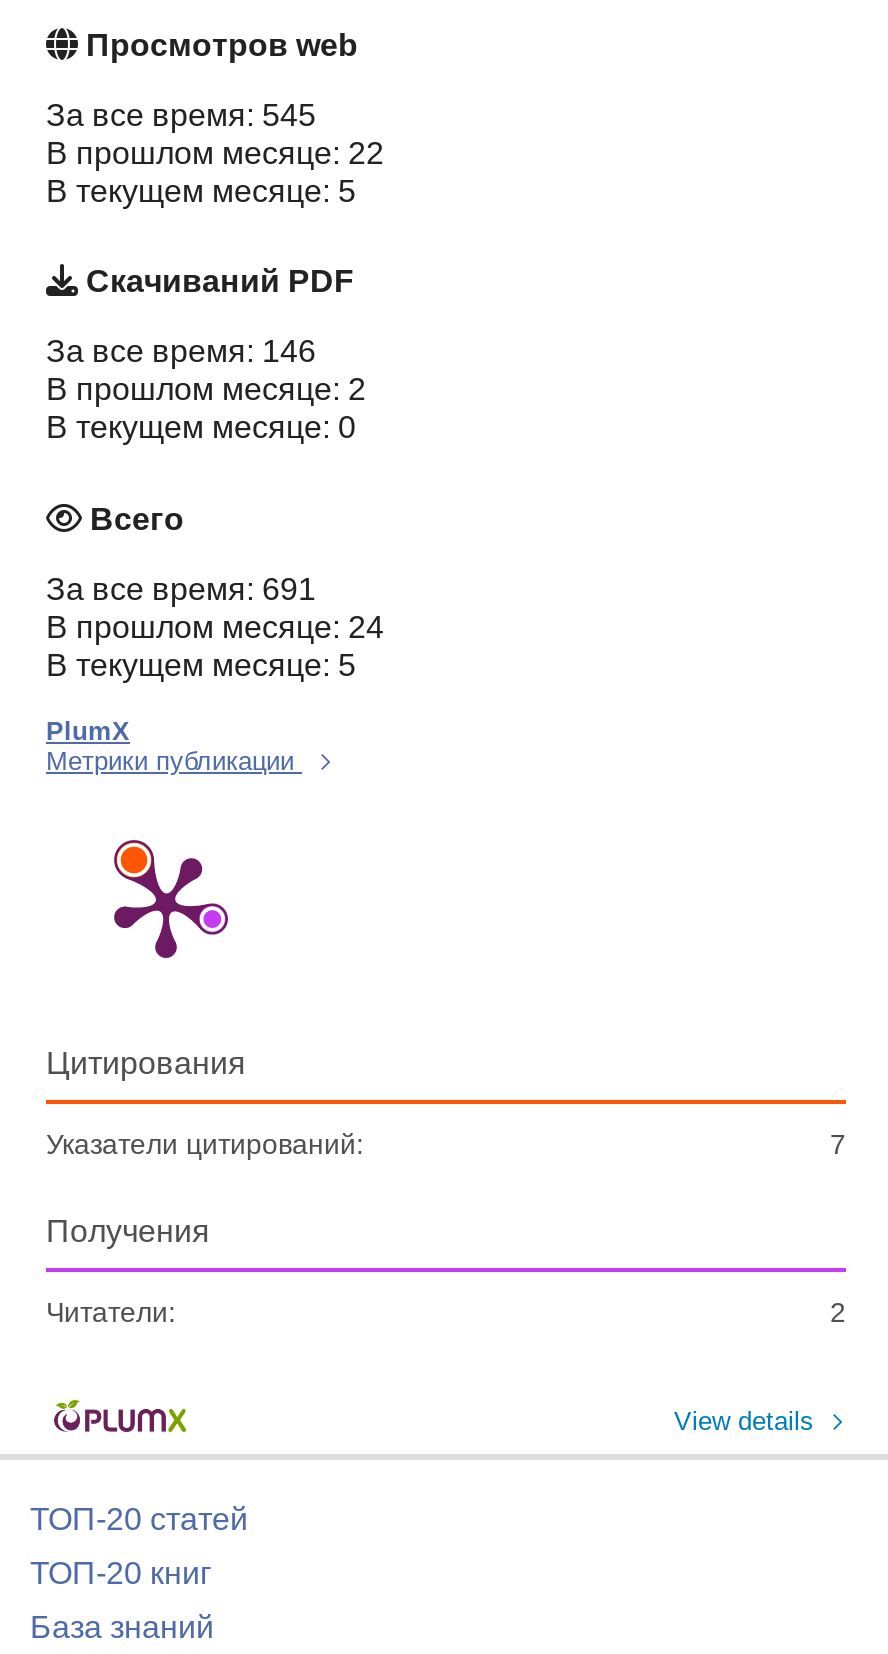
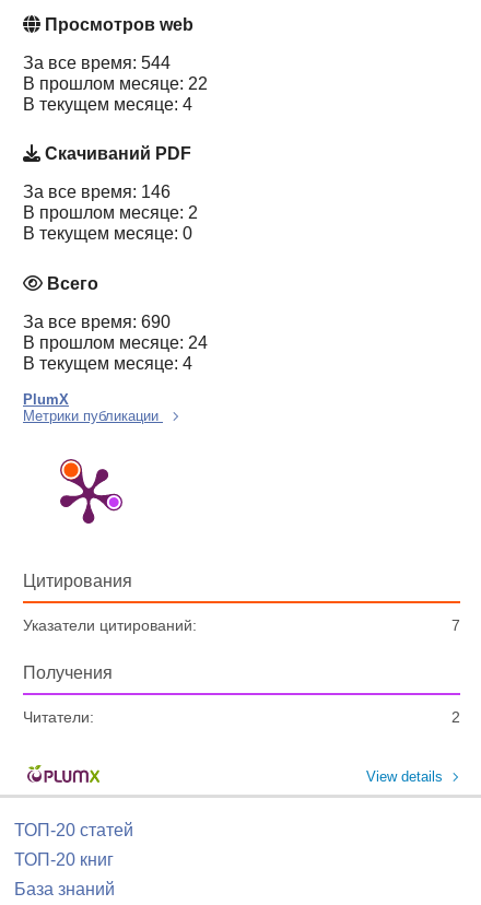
- За все время: 545
+ За все время: 544

- В текущем месяце: 5
+ В текущем месяце: 4

- За все время: 691
+ За все время: 690

- В текущем месяце: 5
+ В текущем месяце: 4
